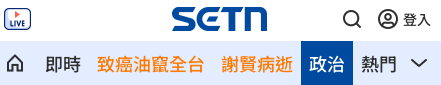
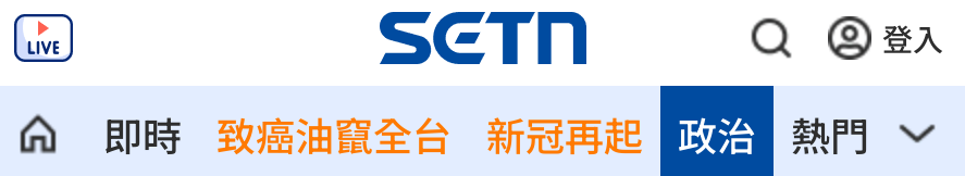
- 謝賢病逝
+ 新冠再起
